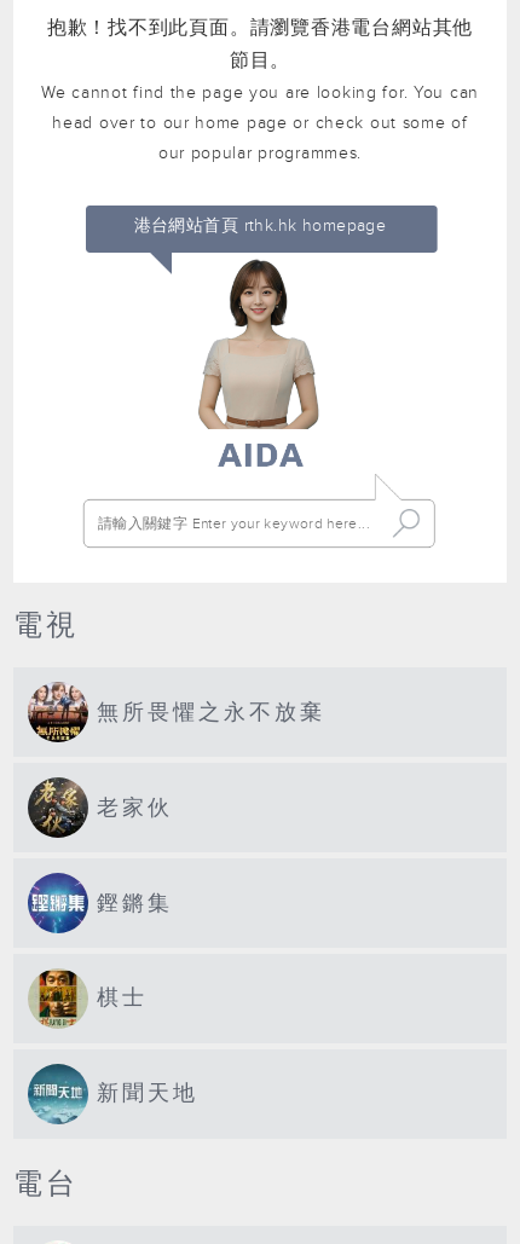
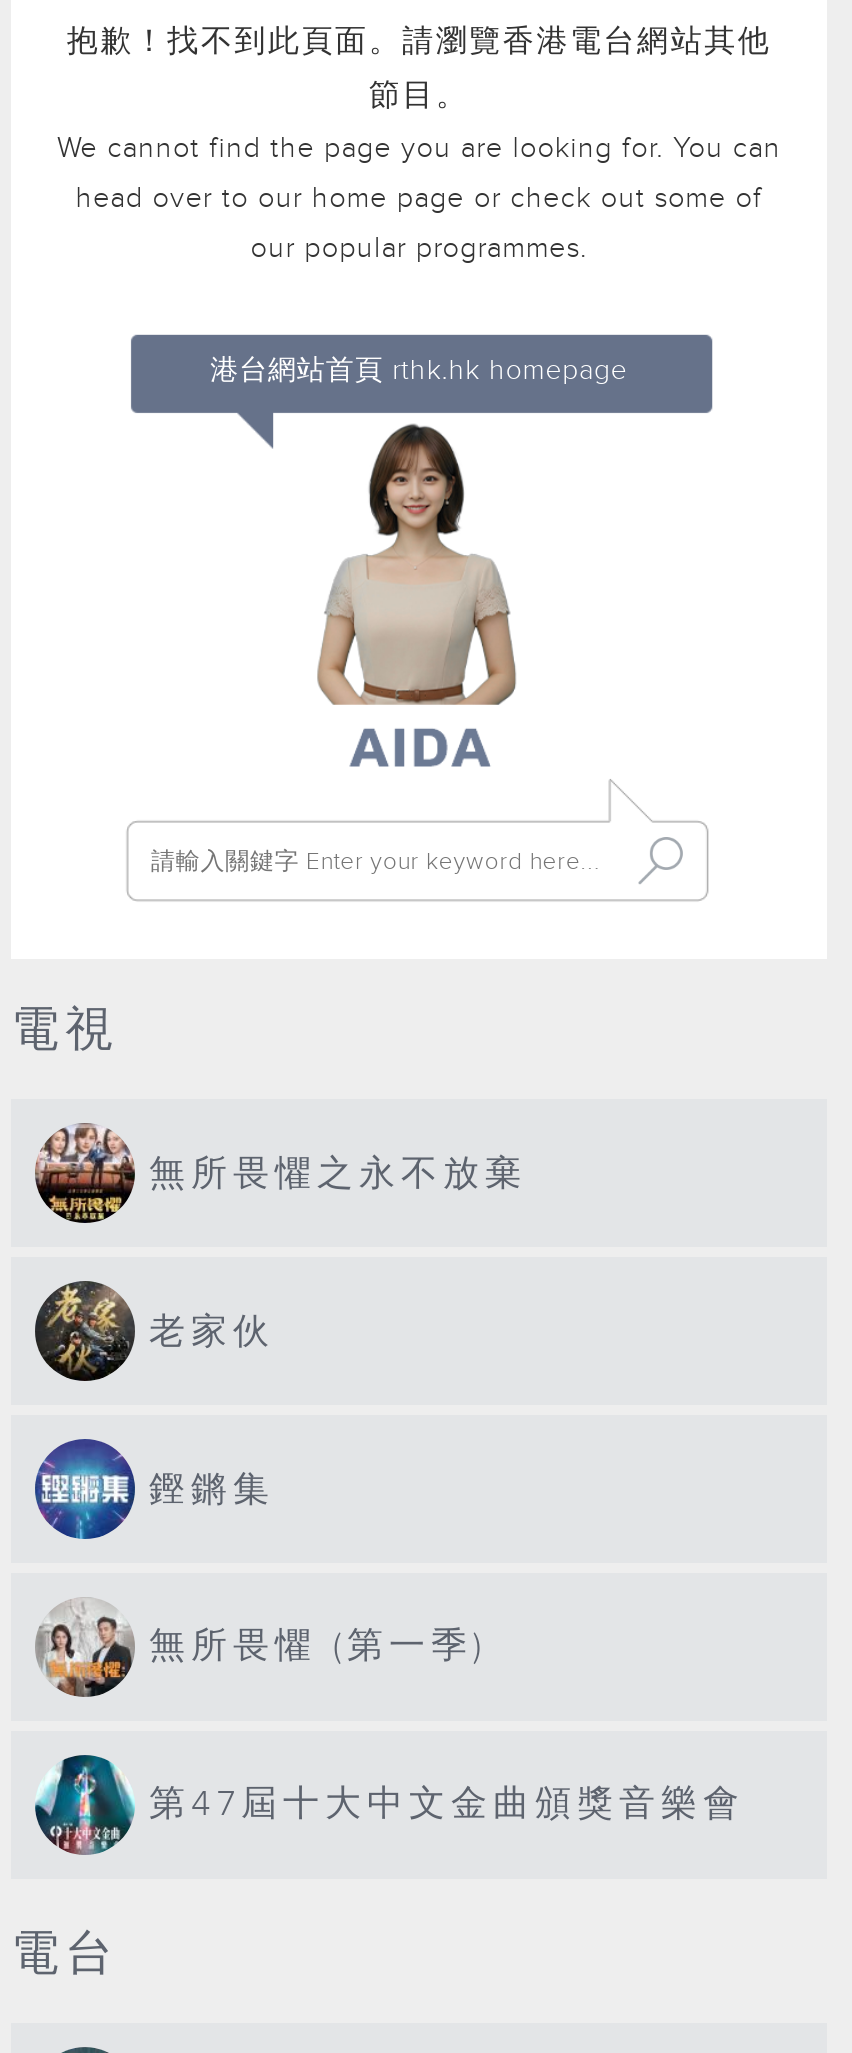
- [image]
- 棋士
+ [image]
+ 無所畏懼 (第一季)

- [image]
- 新聞天地
+ [image]
+ 第47屆十大中文金曲頒獎音樂會
